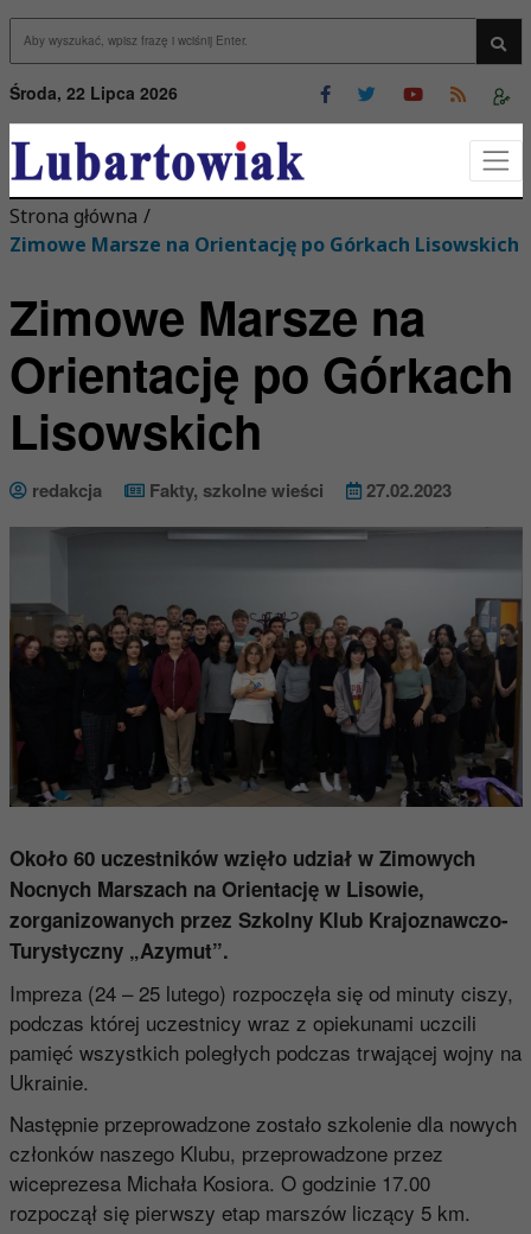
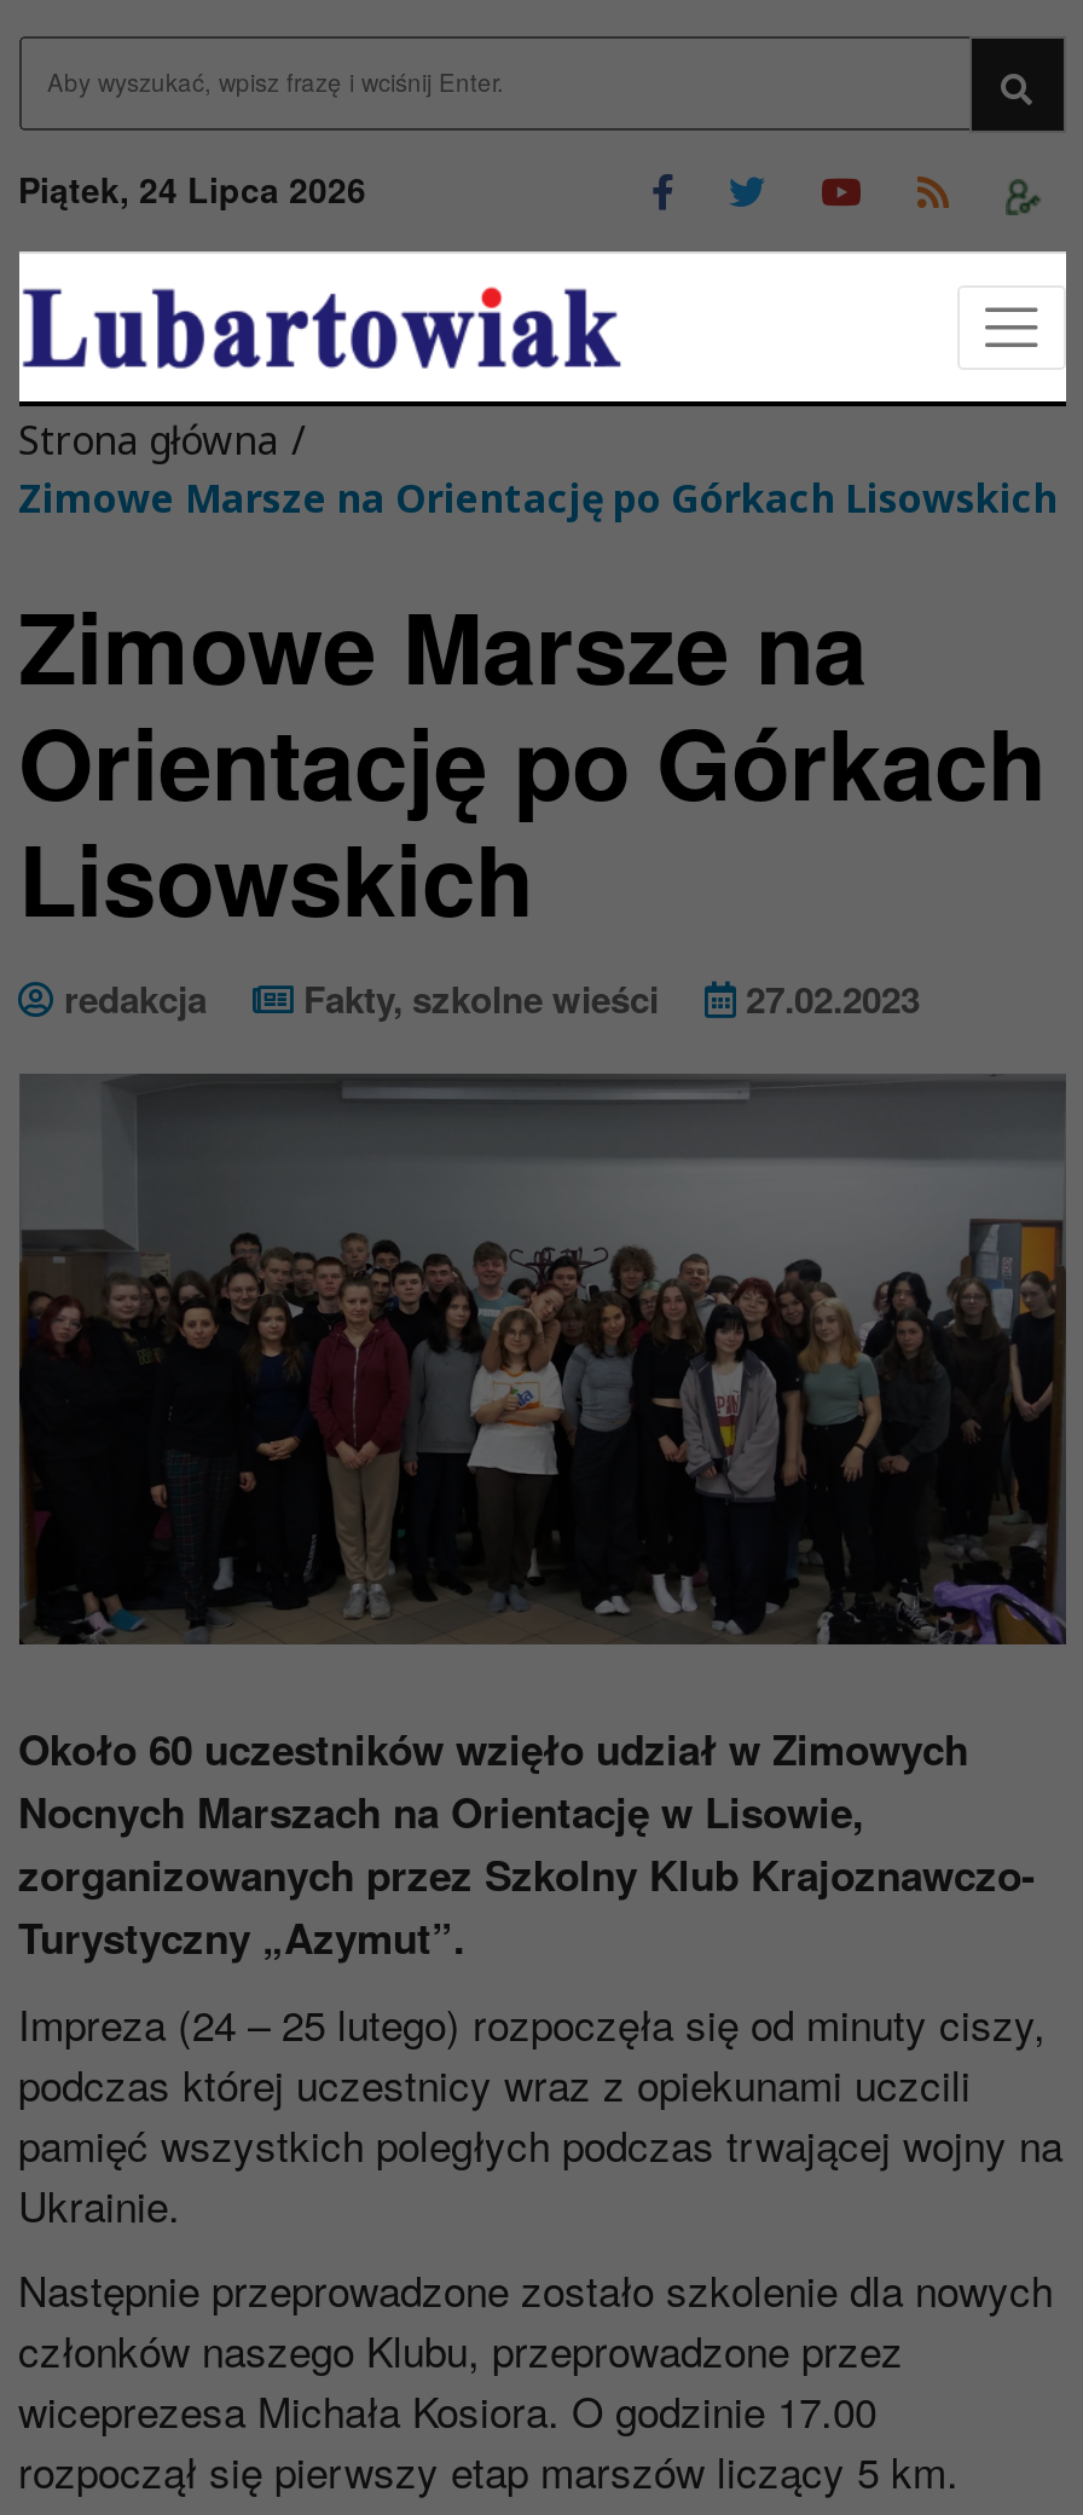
- Środa, 22 Lipca 2026
+ Piątek, 24 Lipca 2026
